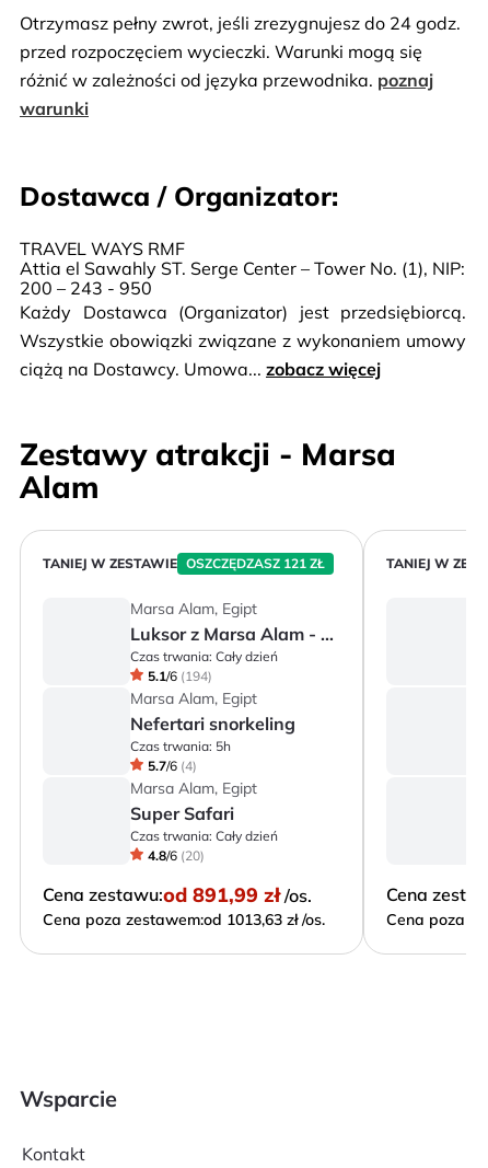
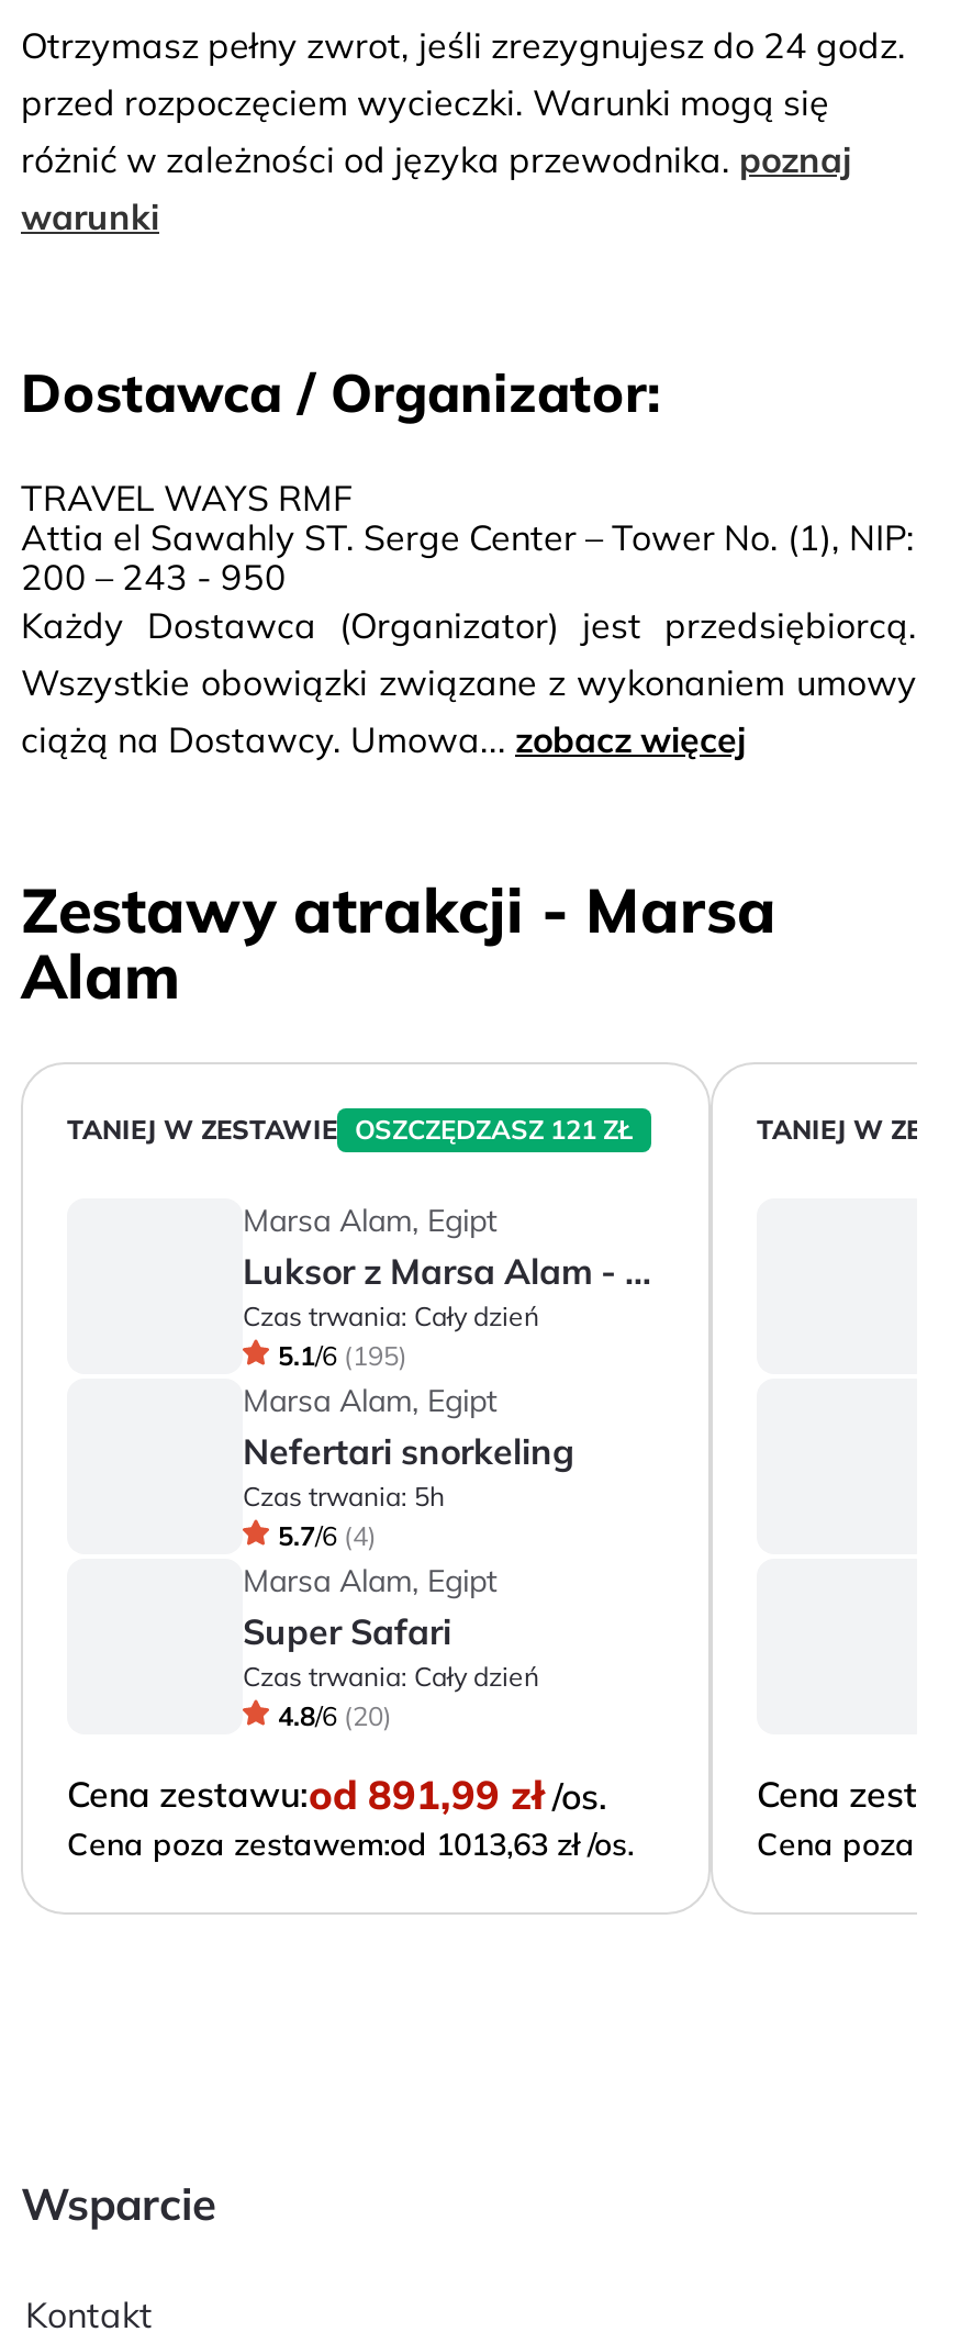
- 5.1/6 (194)
+ 5.1/6 (195)
